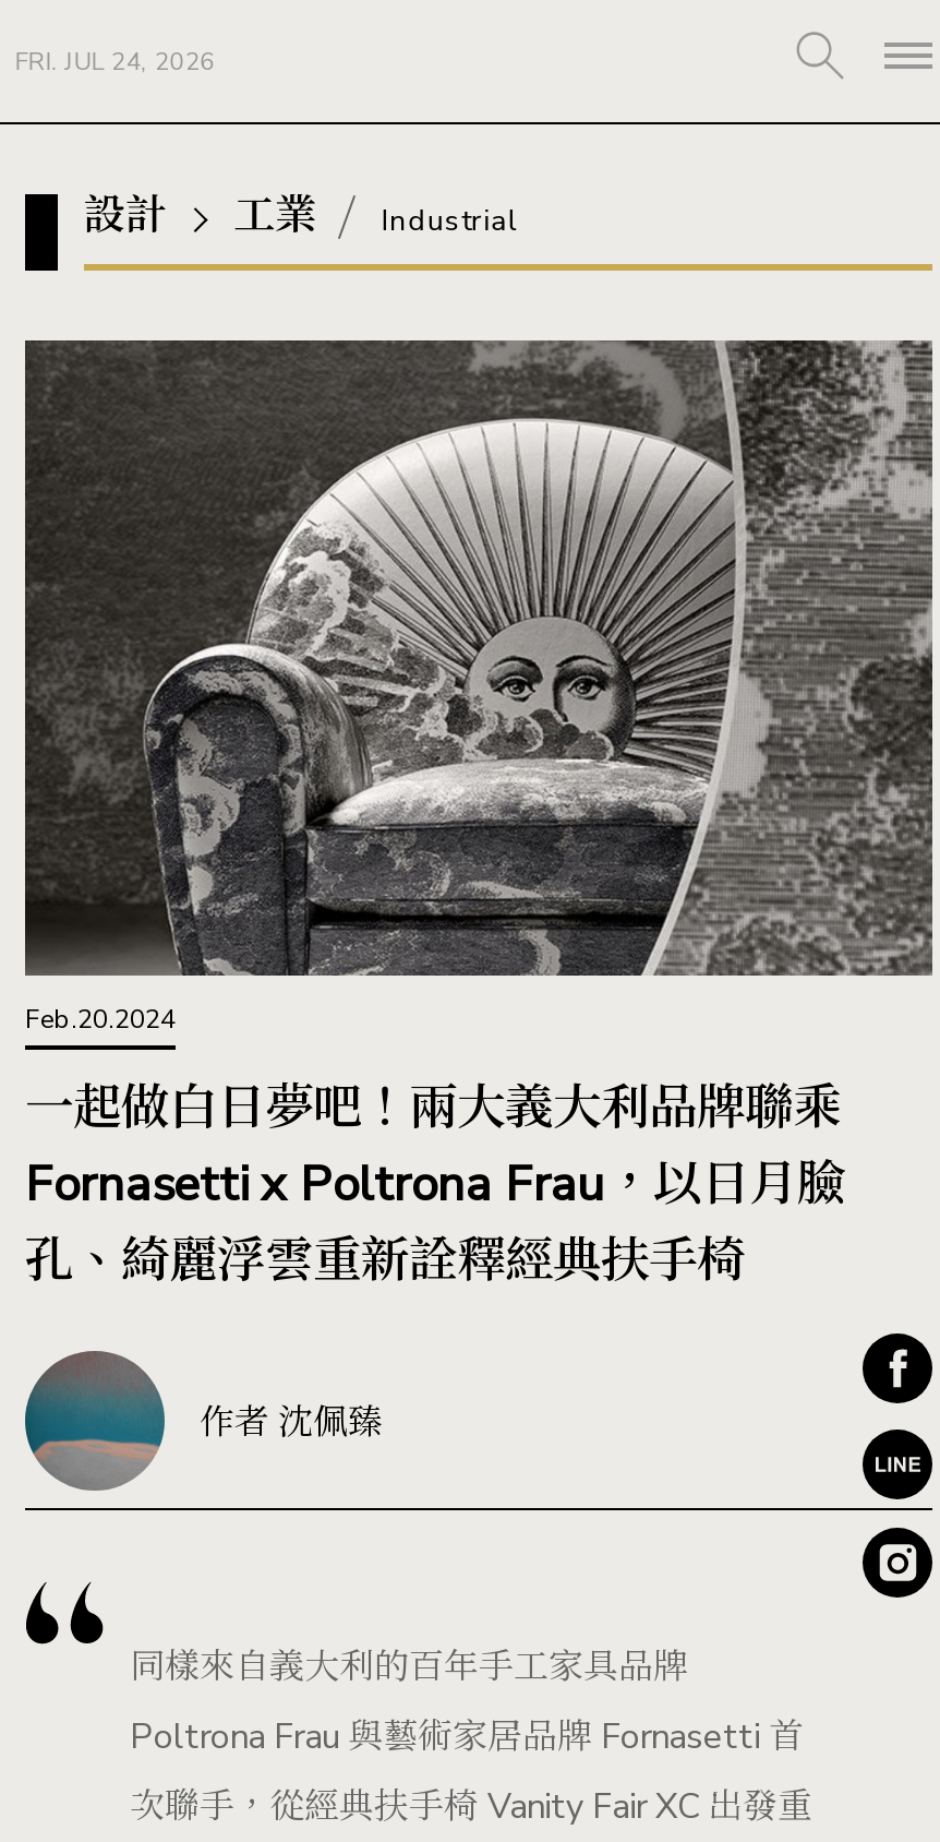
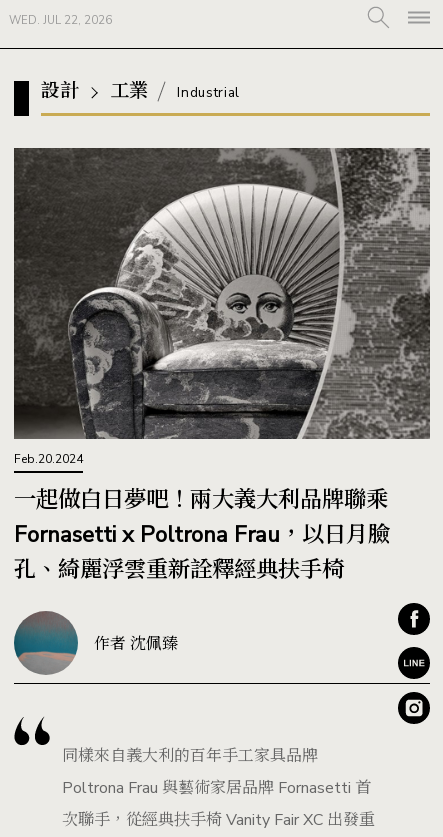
- FRI. JUL 24, 2026
+ WED. JUL 22, 2026
